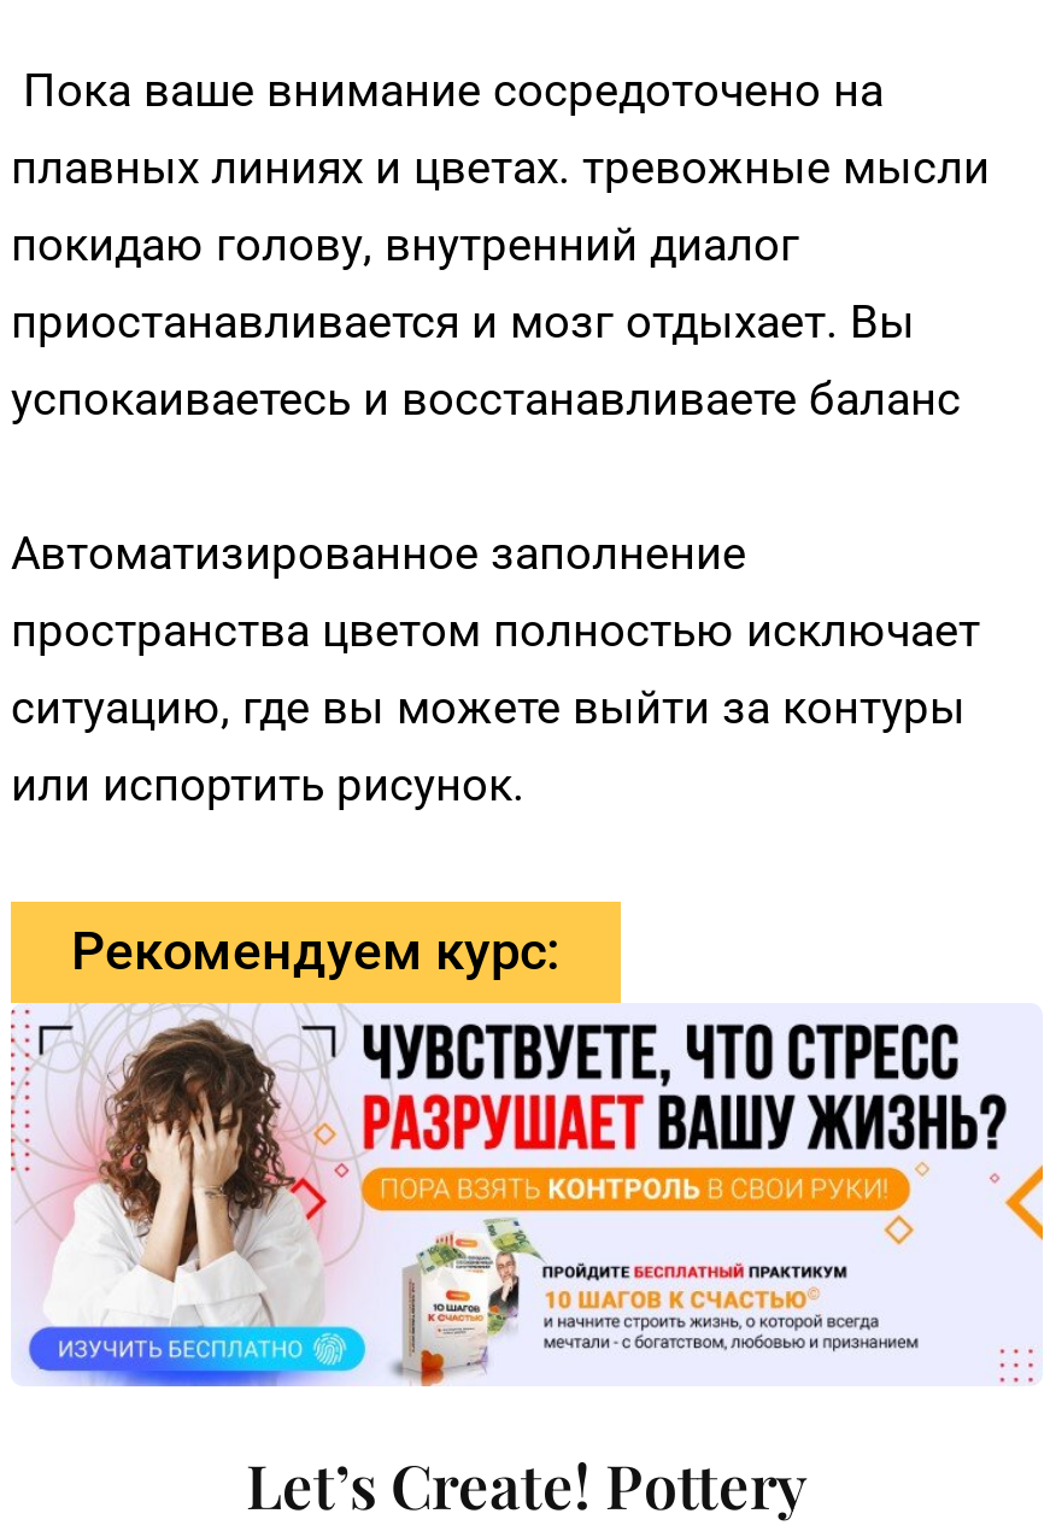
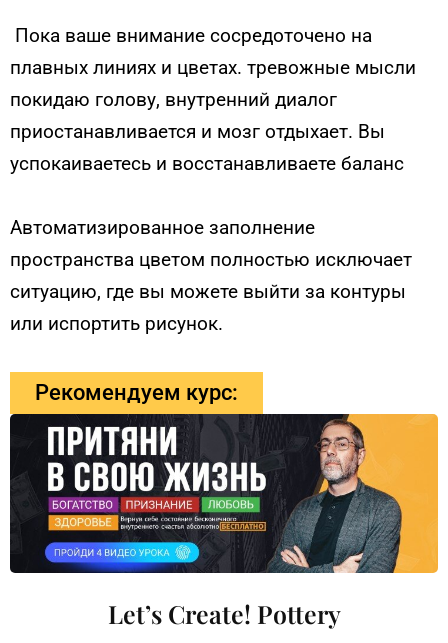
- [image]
+ [image]
